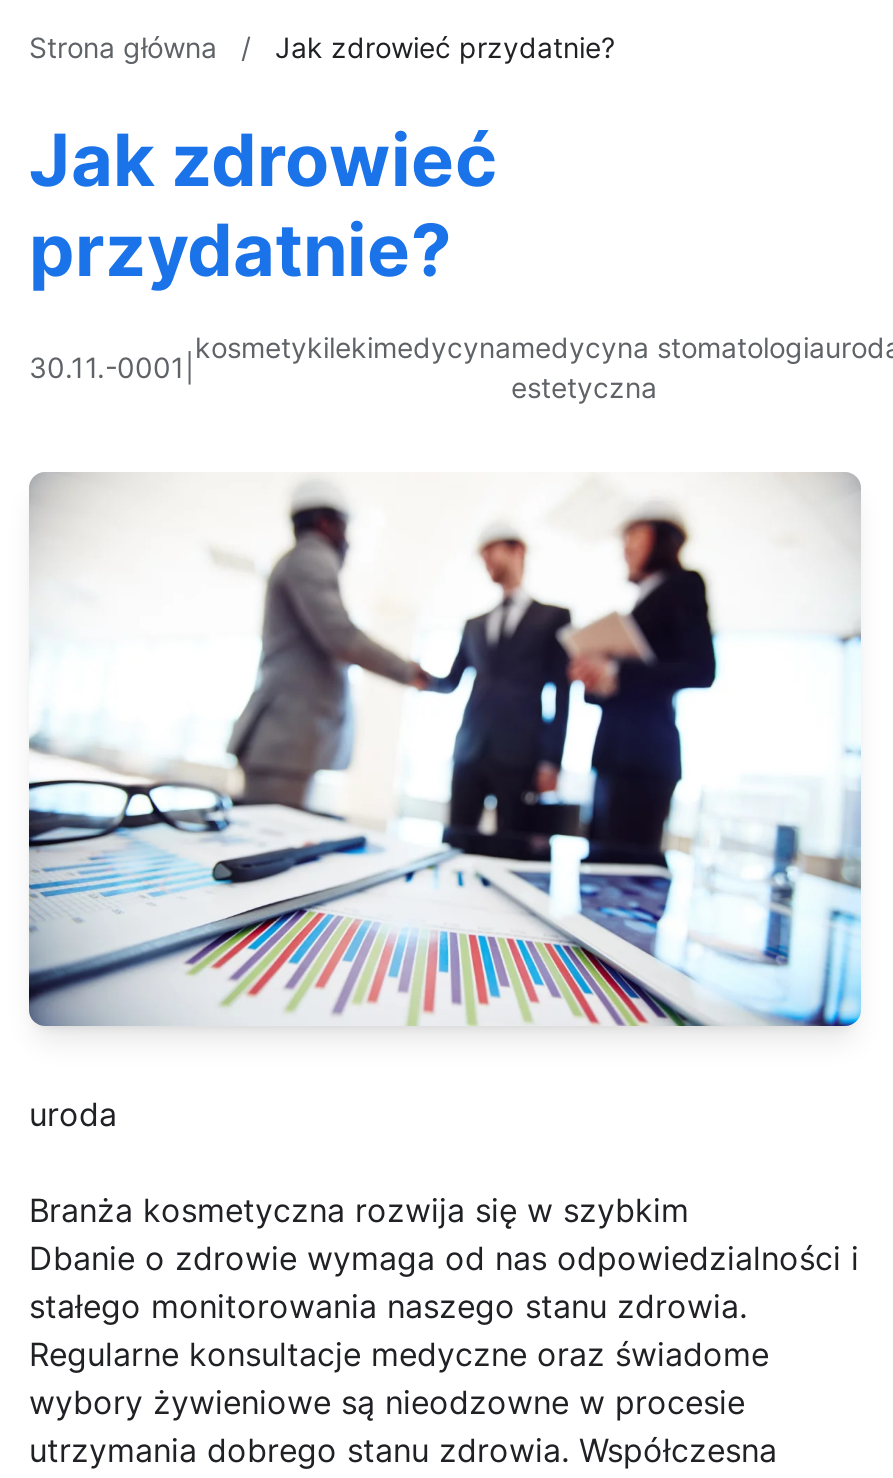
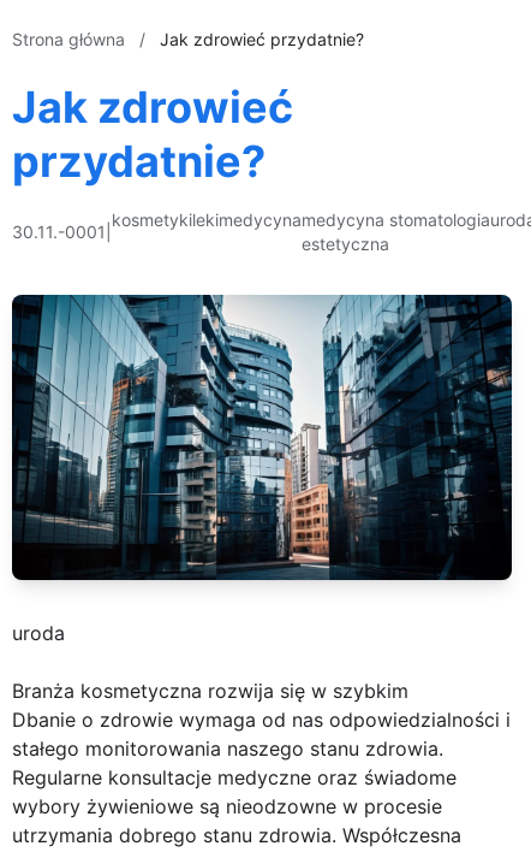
- [image]
+ [image]
